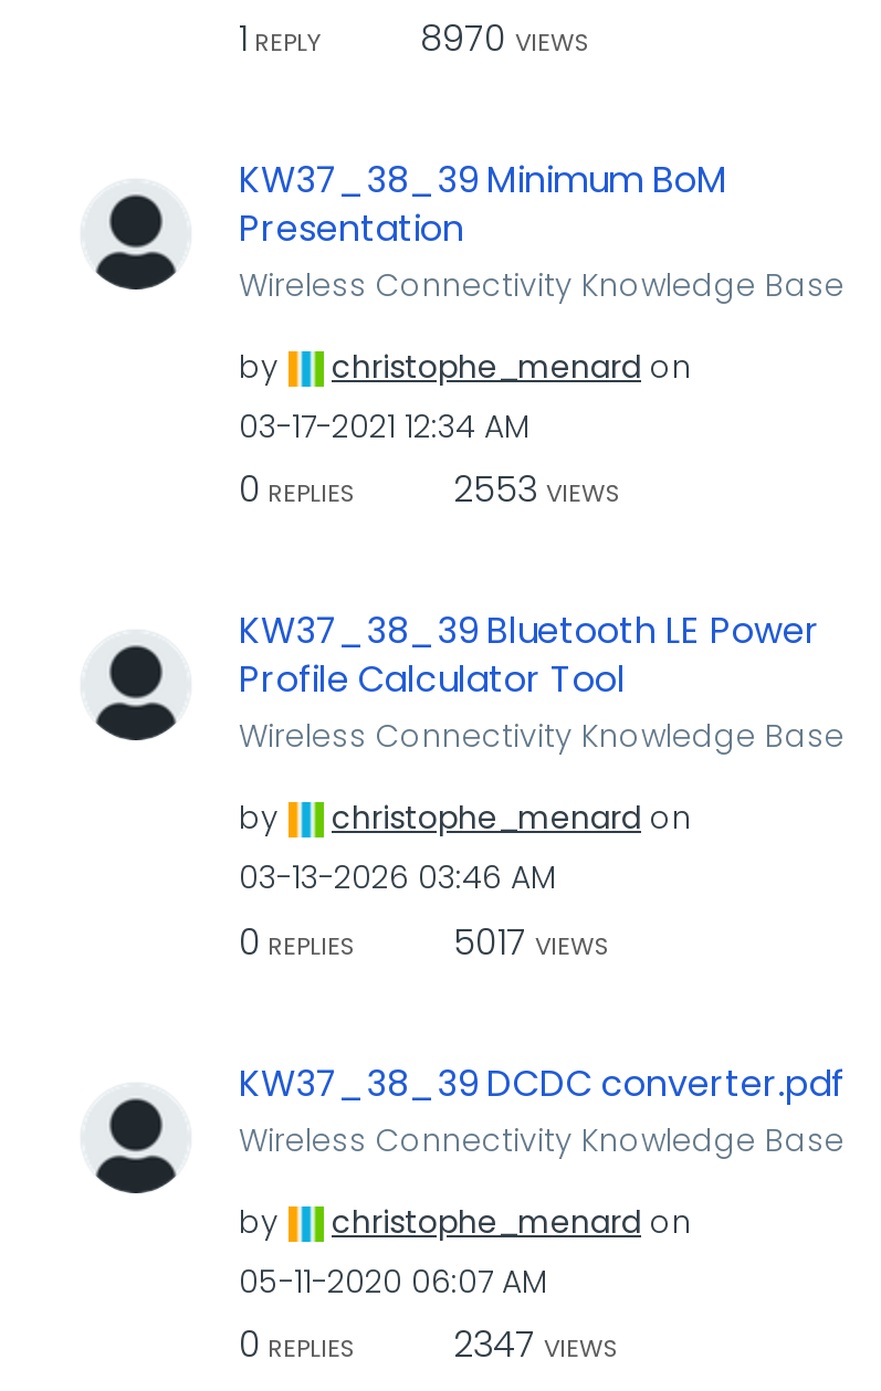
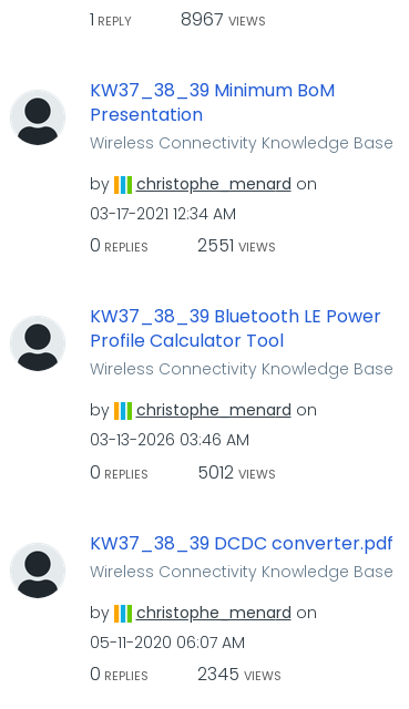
- 1 REPLY 8970 VIEWS
+ 1 REPLY 8967 VIEWS

- 2553 VIEWS
+ 2551 VIEWS

- 5017 VIEWS
+ 5012 VIEWS

- 2347 VIEWS
+ 2345 VIEWS
